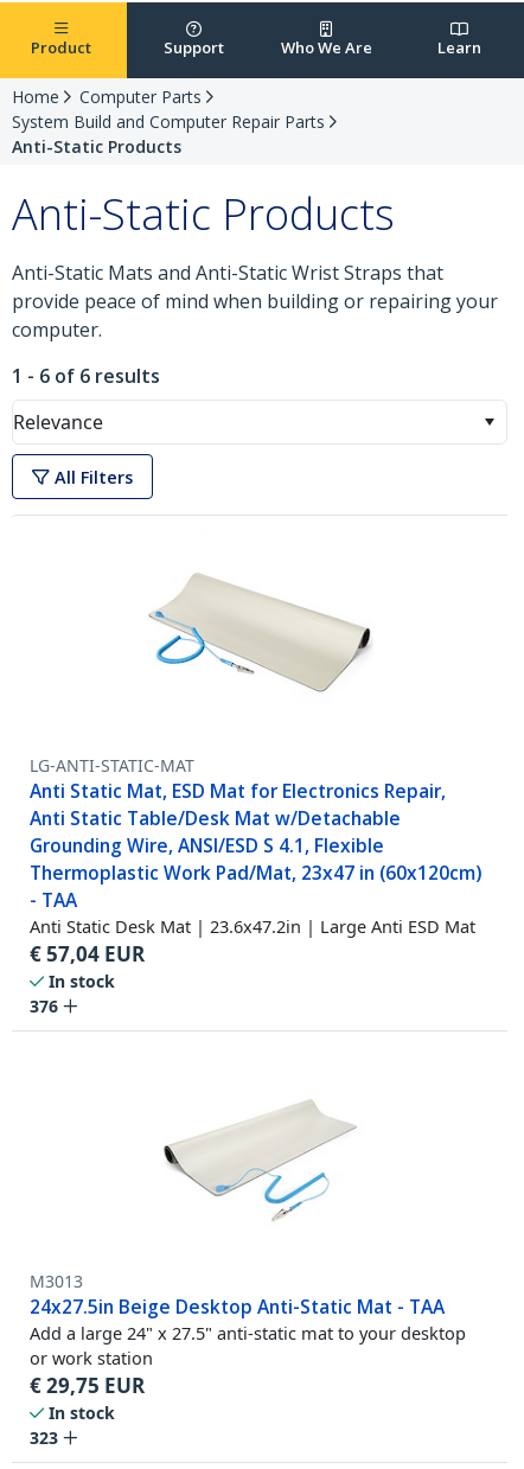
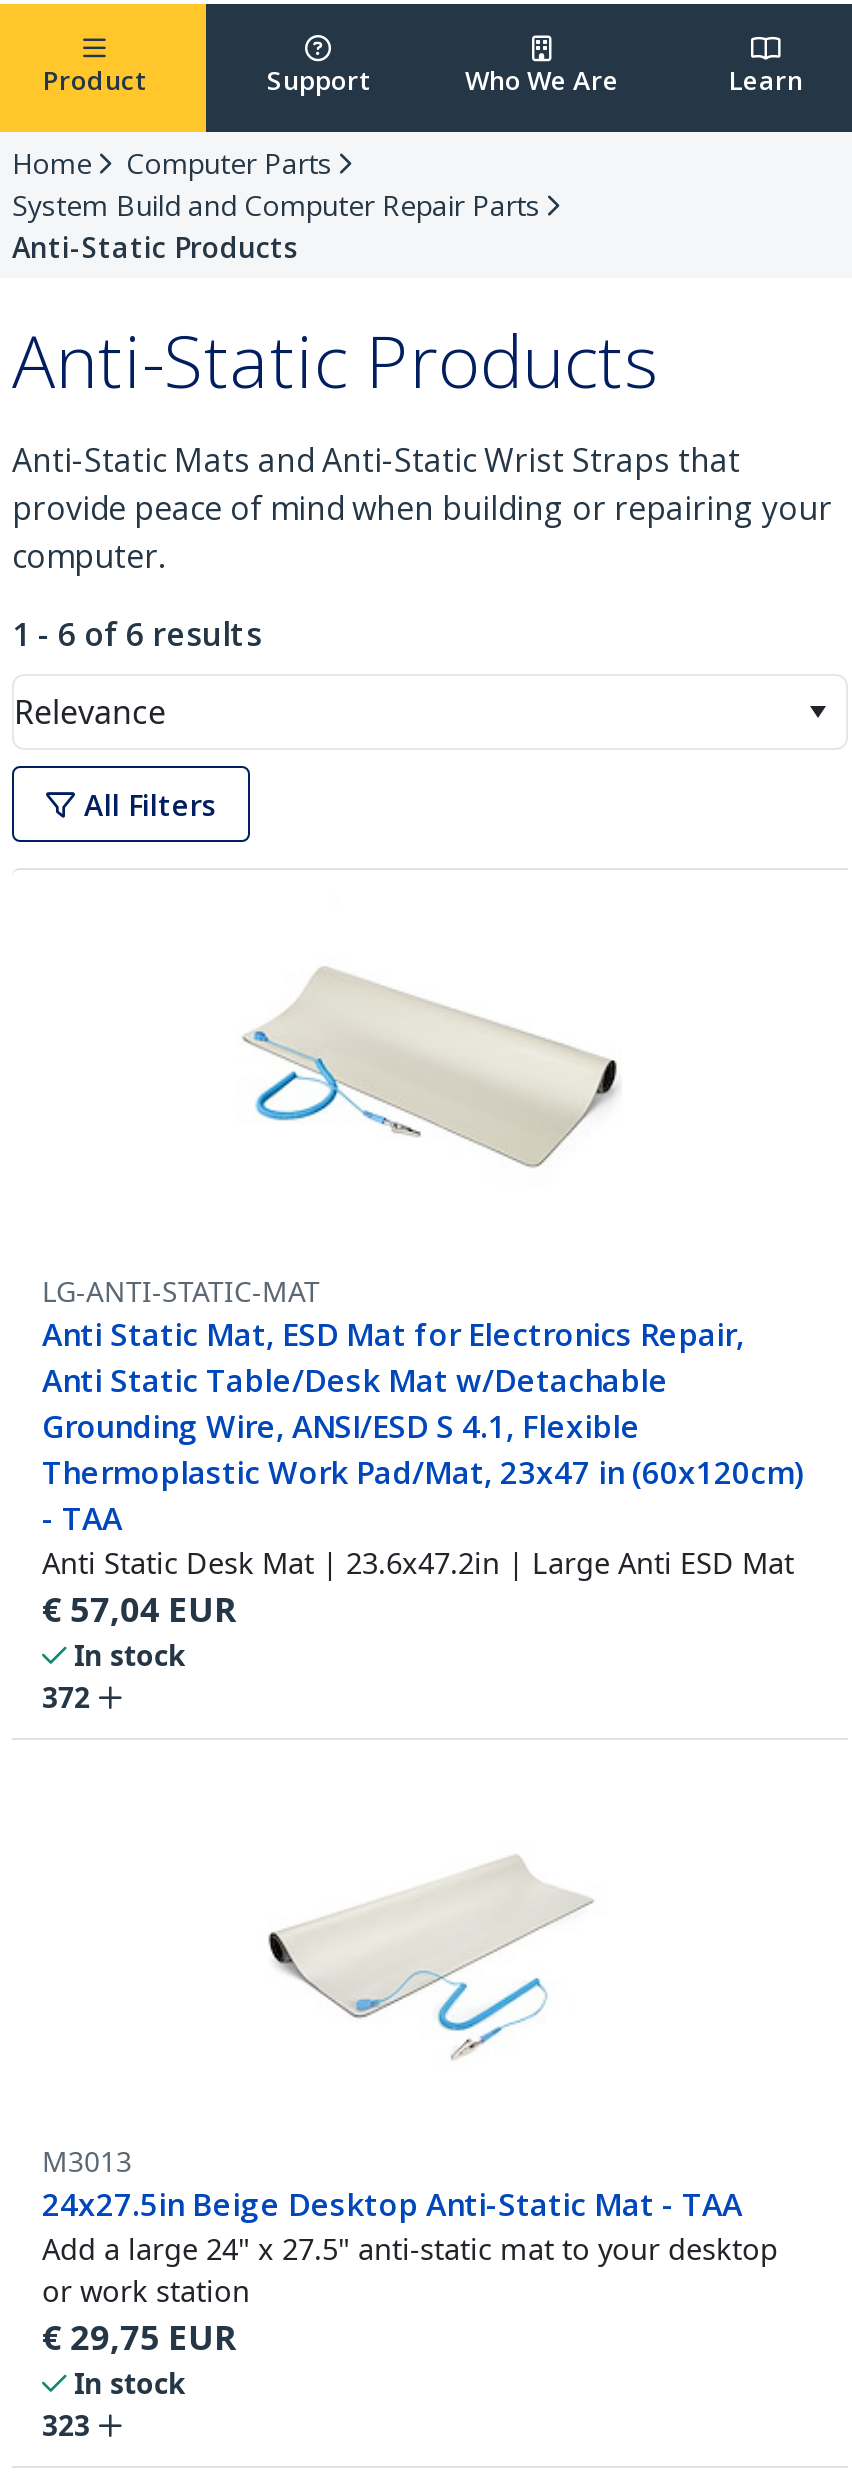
- 376
+ 372
